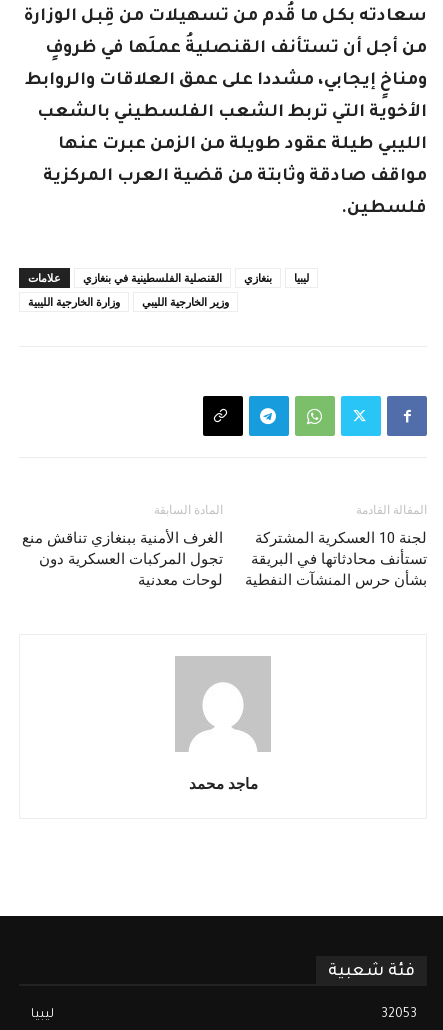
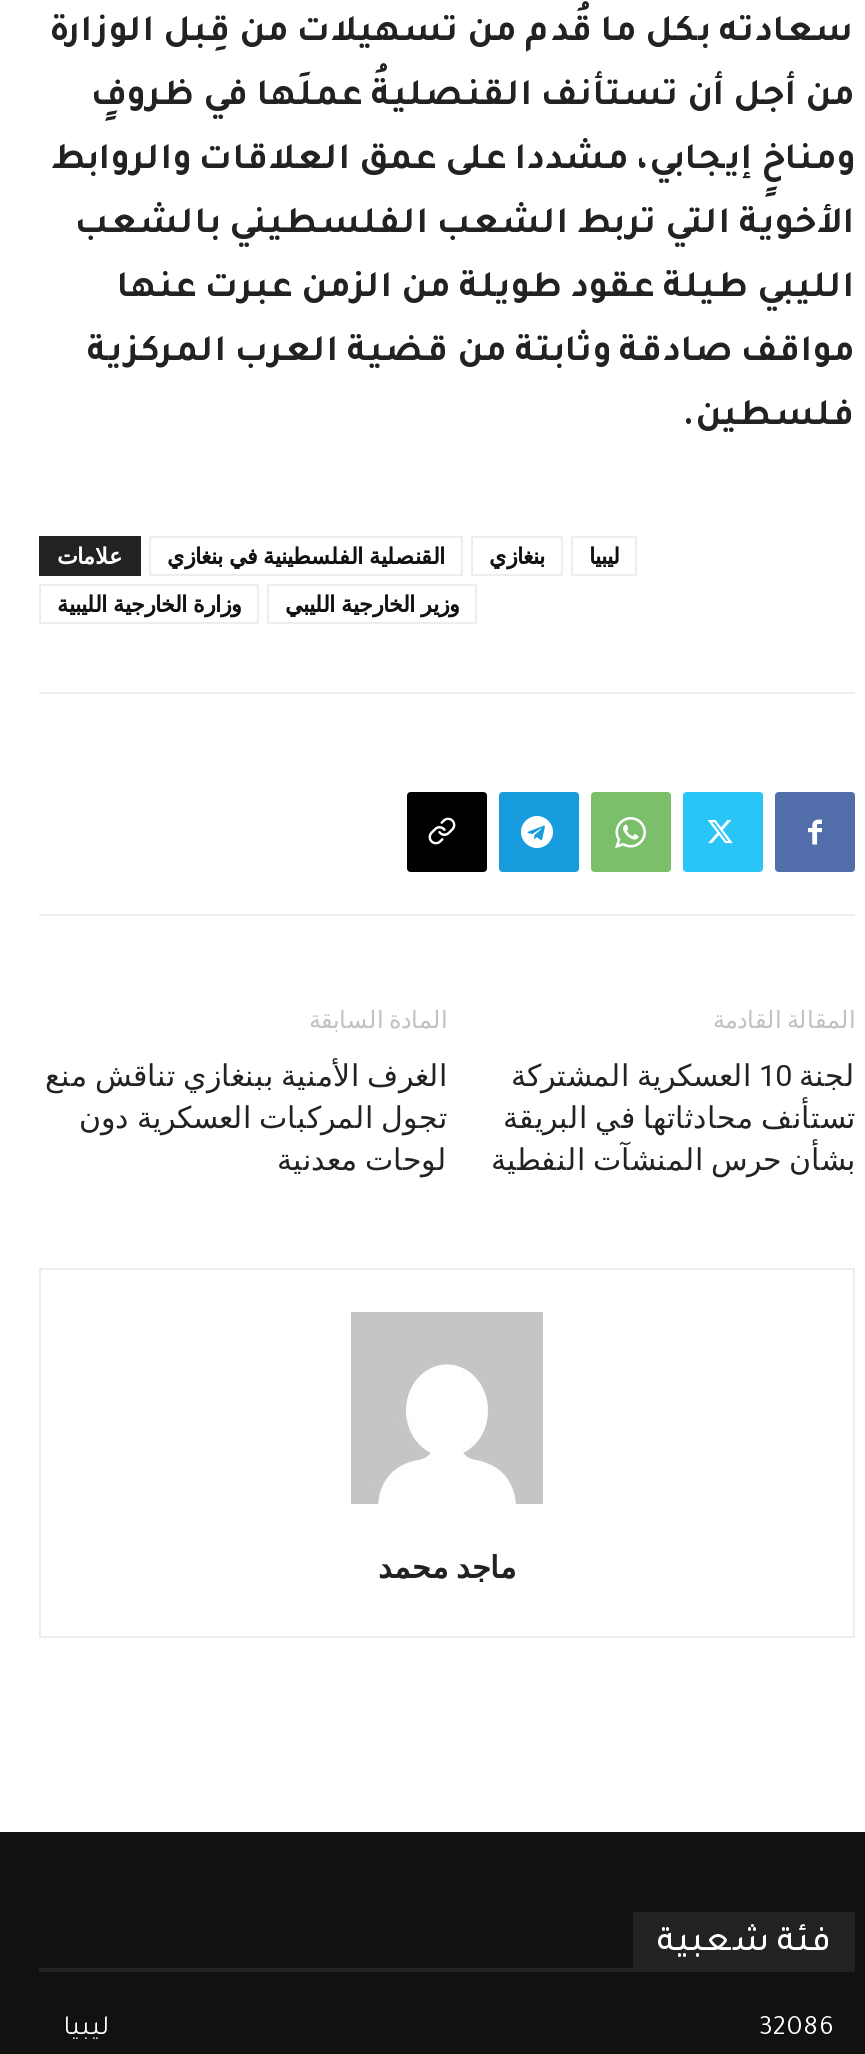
- 32053
+ 32086
